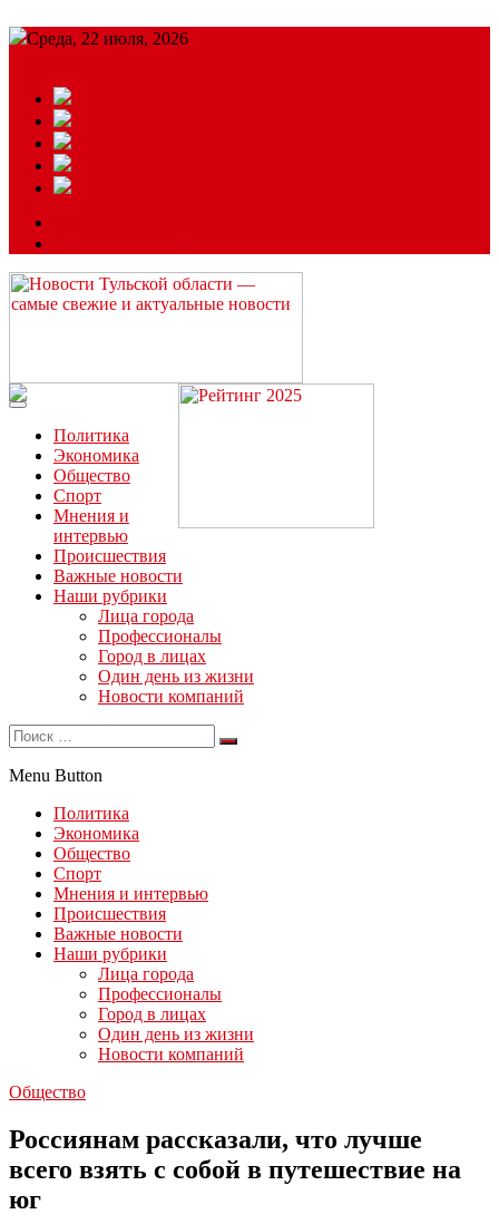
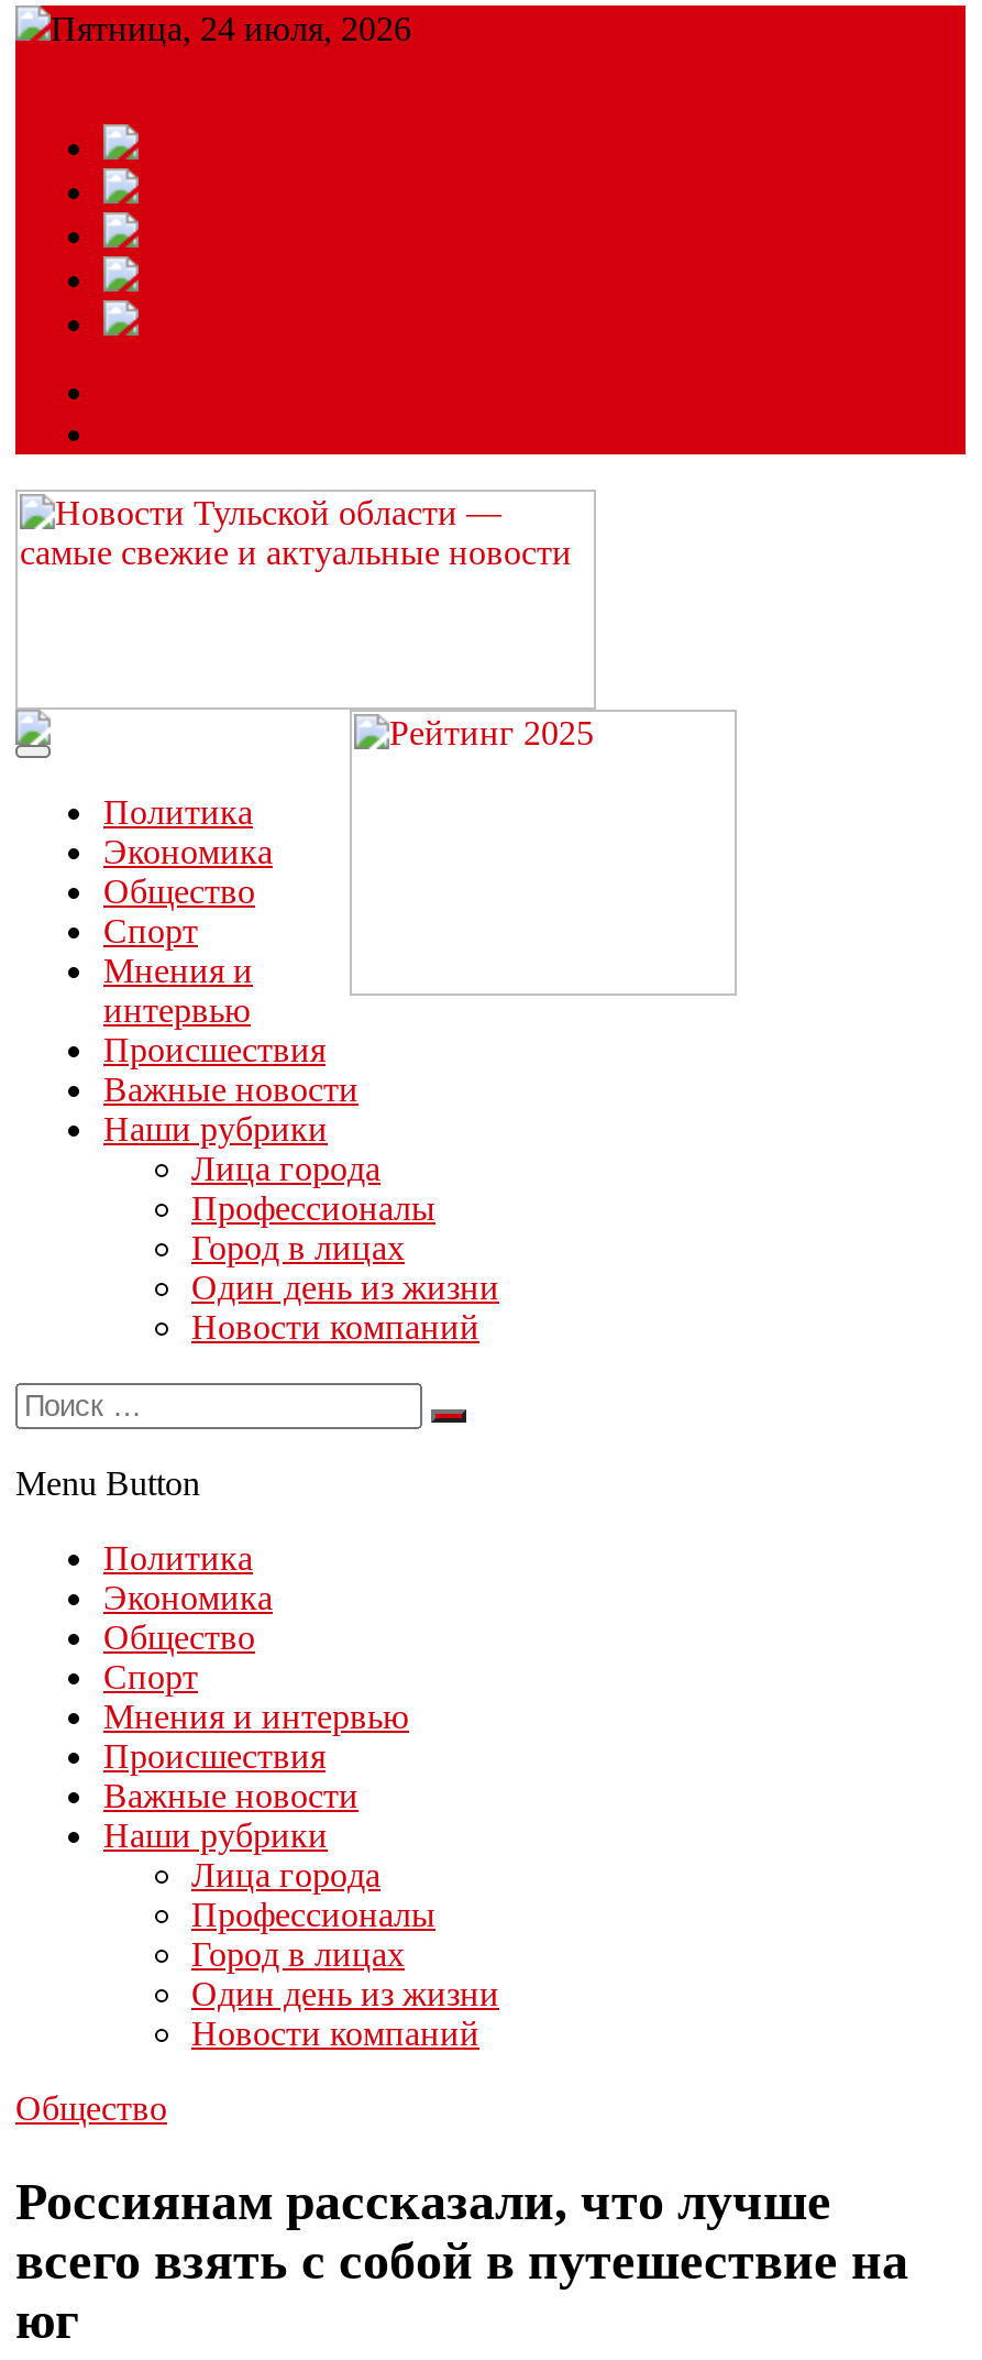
- Среда, 22 июля, 2026
+ Пятница, 24 июля, 2026
